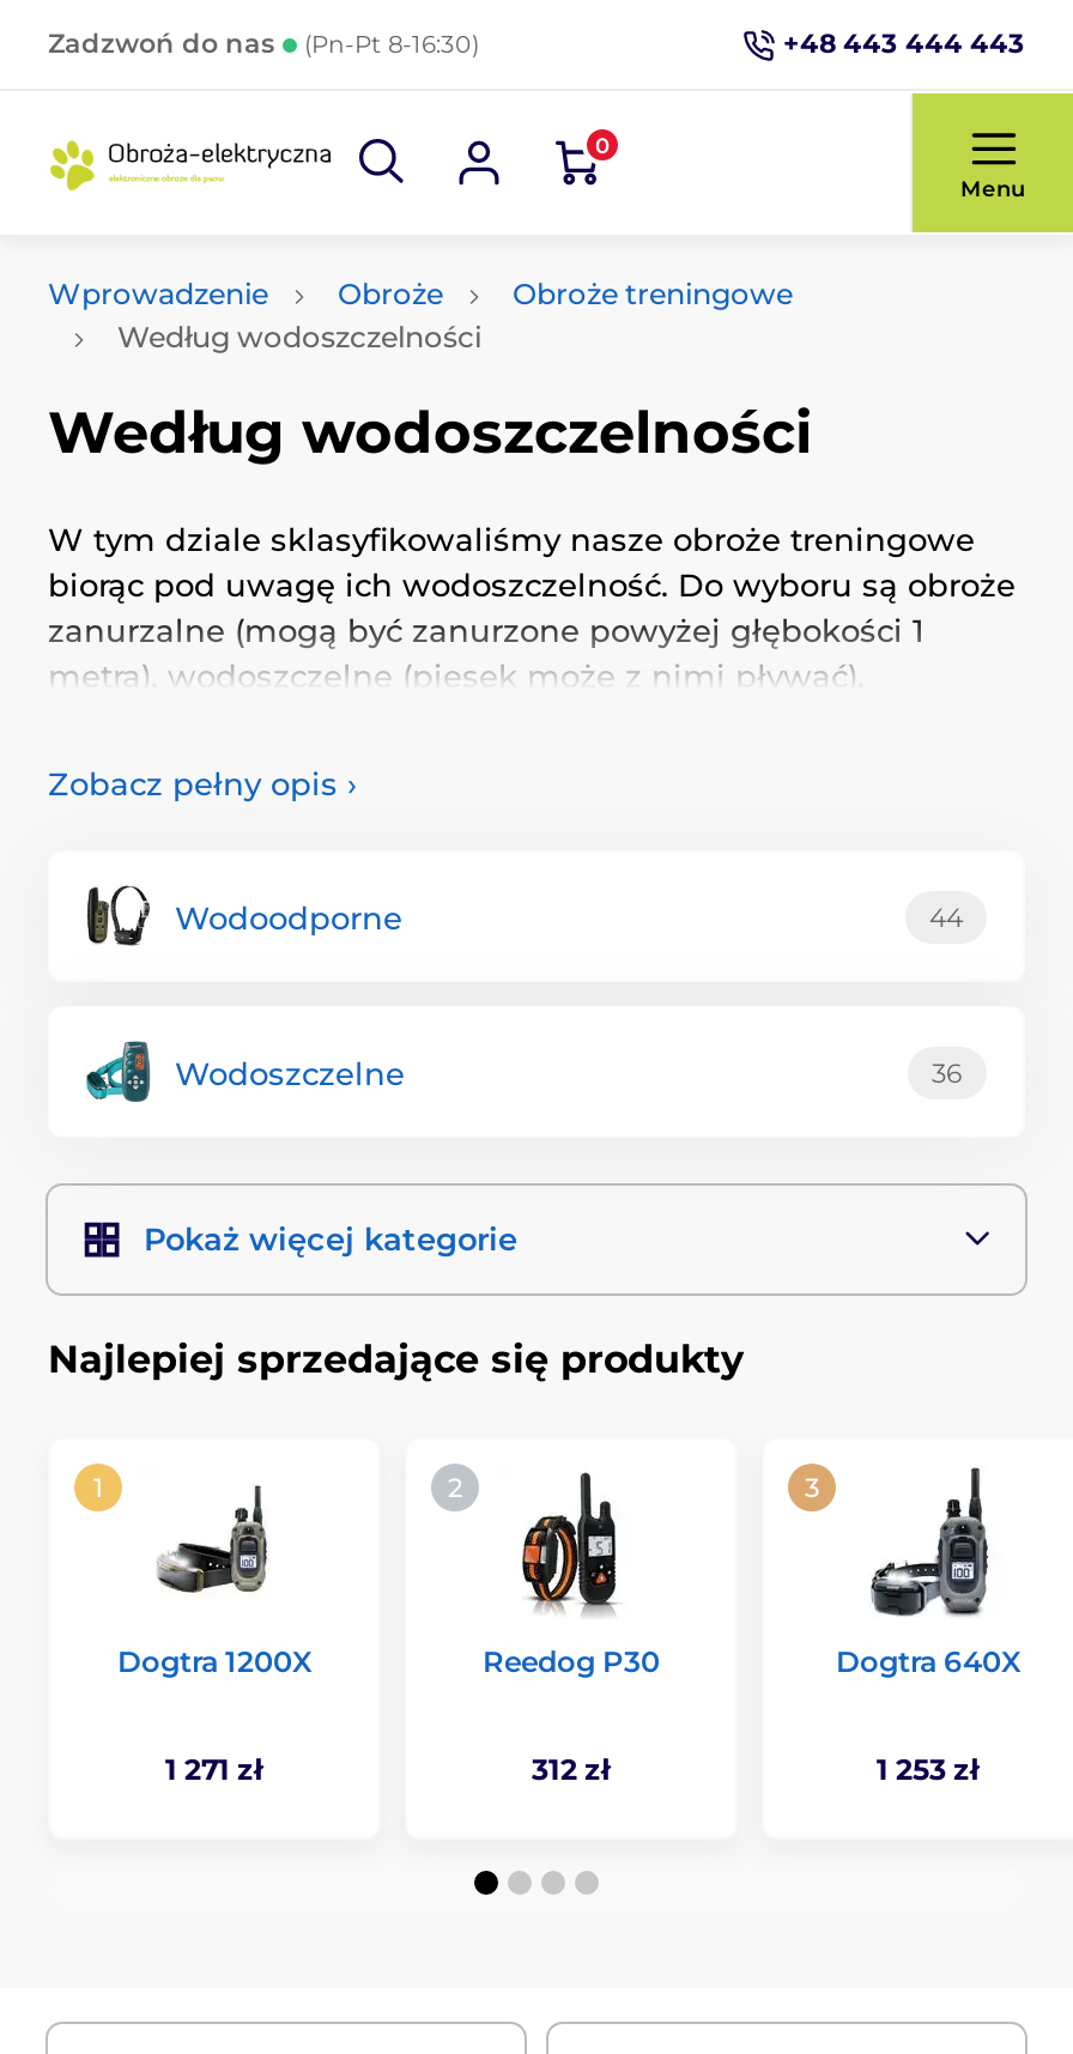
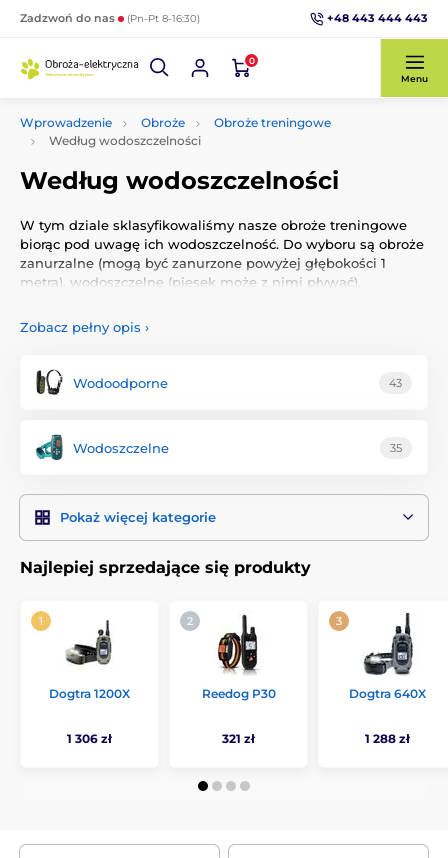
- 44
+ 43

- 36
+ 35

- 1 271 zł
+ 1 306 zł

- 312 zł
+ 321 zł

- 1 253 zł
+ 1 288 zł
